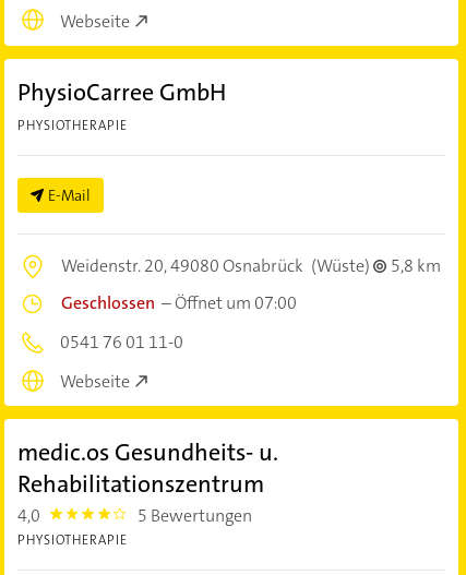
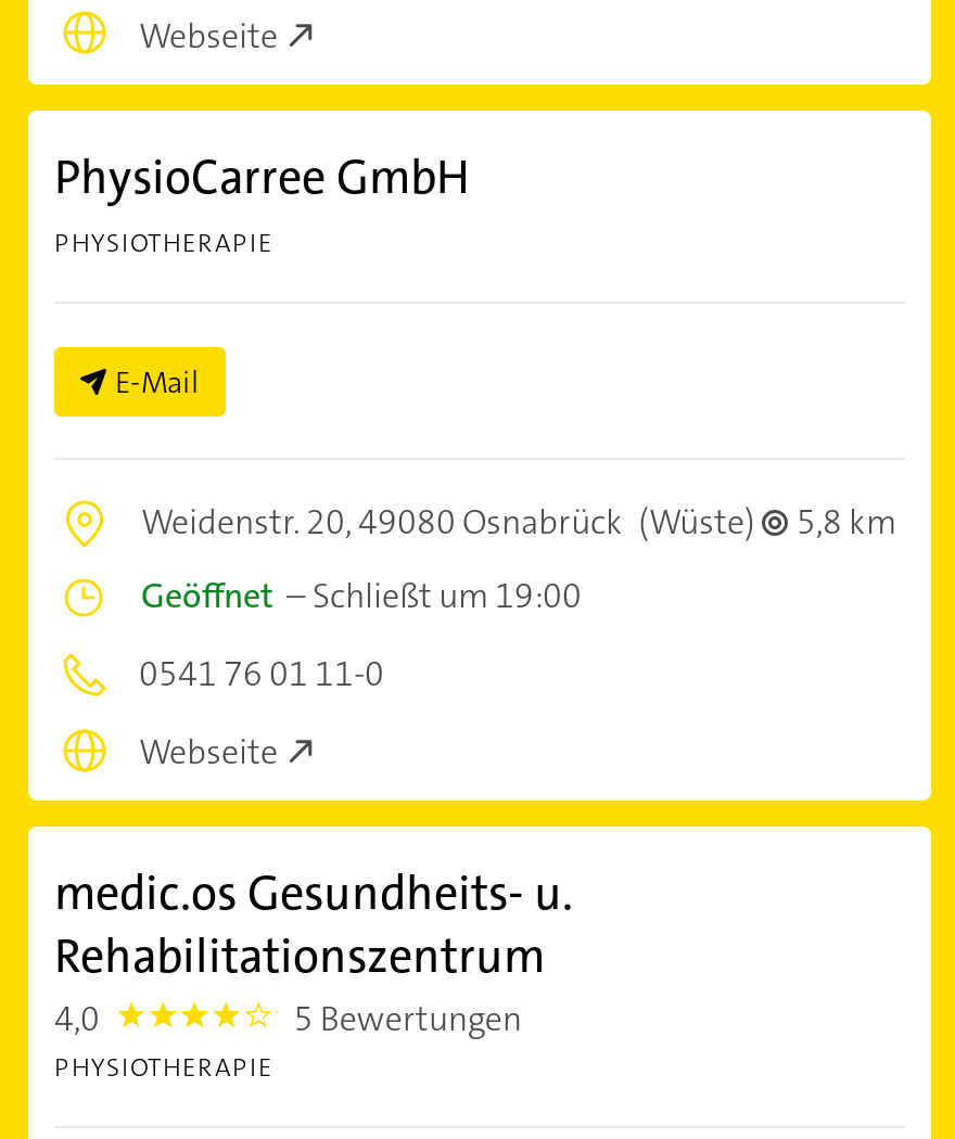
- Geschlossen – Öffnet um 07:00
+ Geöffnet – Schließt um 19:00
